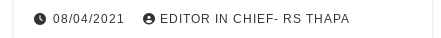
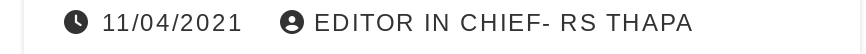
- 08/04/2021
+ 11/04/2021
